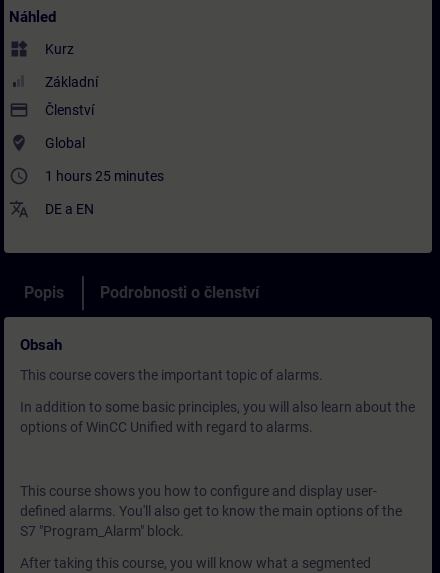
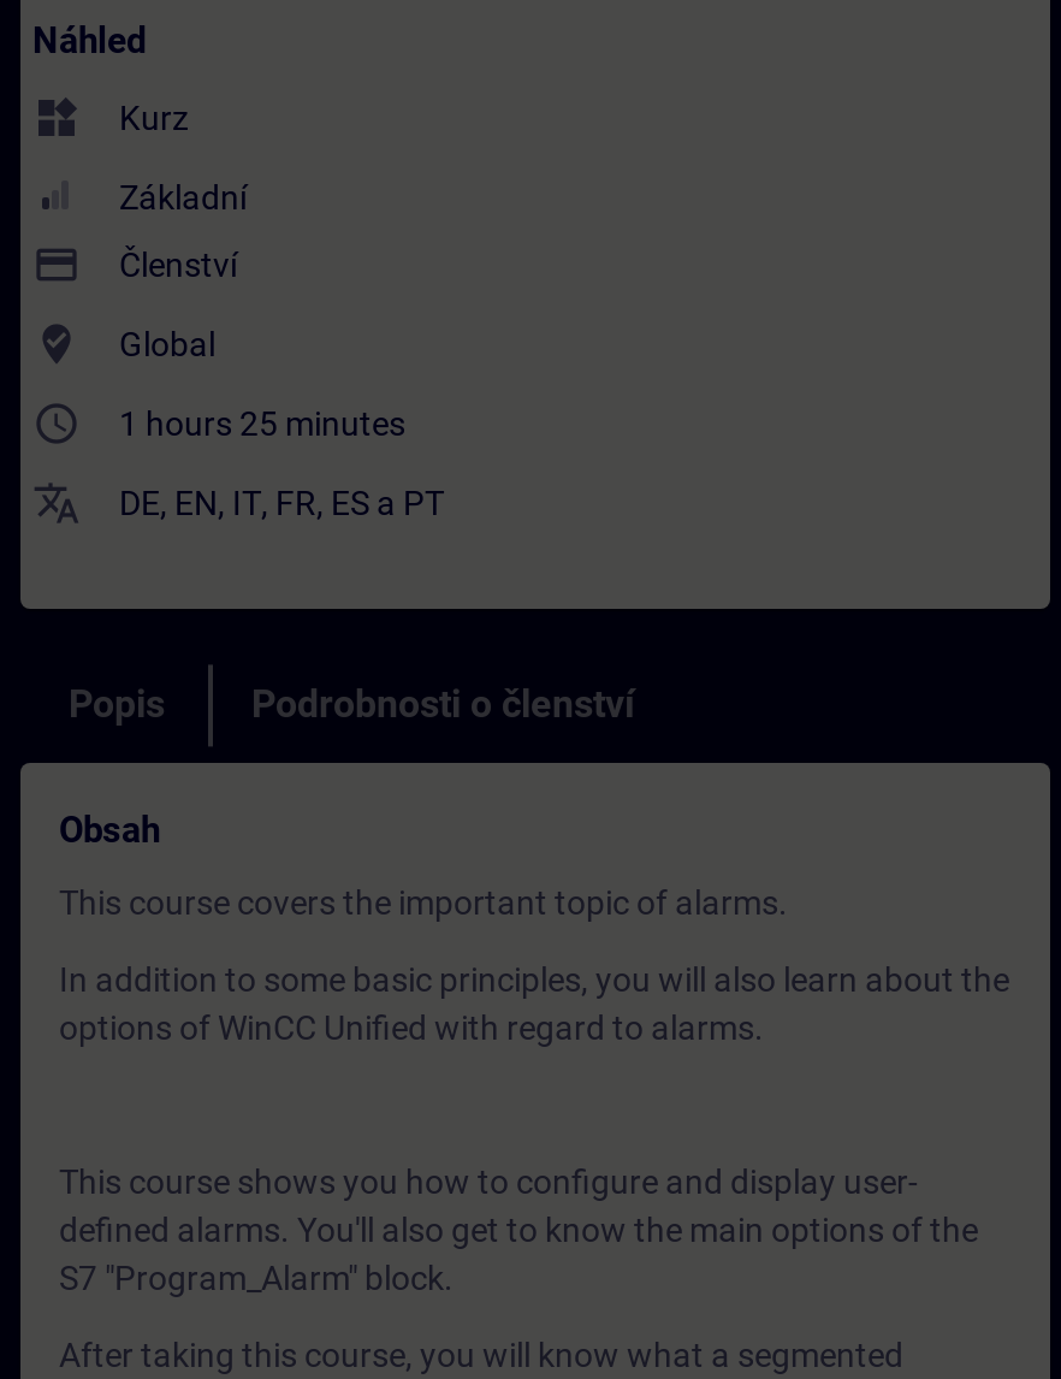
- DE a EN
+ DE, EN, IT, FR, ES a PT
